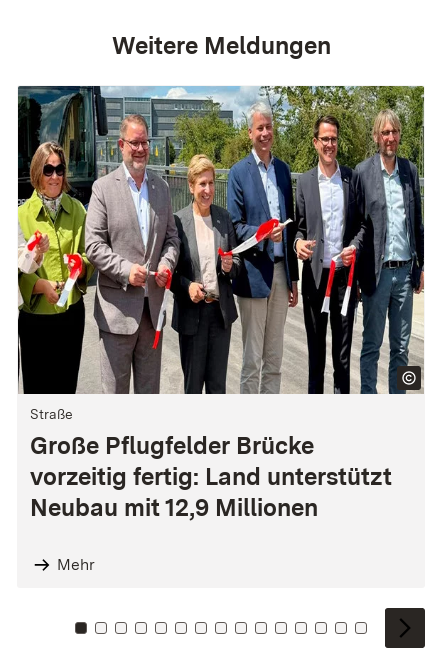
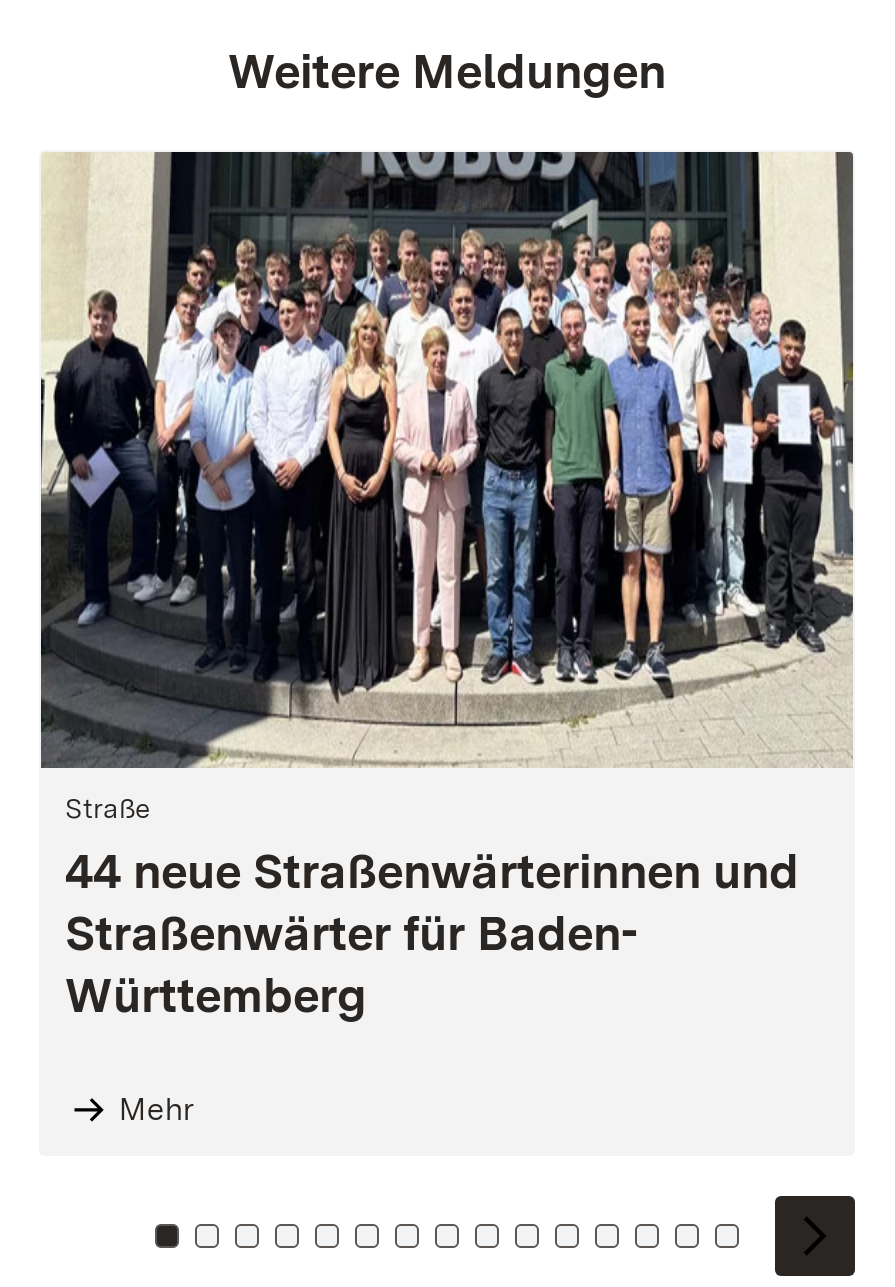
- [image]
- Große Pflugfelder Brücke
- vorzeitig fertig: Land unterstützt
- Neubau mit 12,9 Millionen
+ [image]
+ 44 neue Straßenwärterinnen und
+ Straßenwärter für Baden-
+ Württemberg
